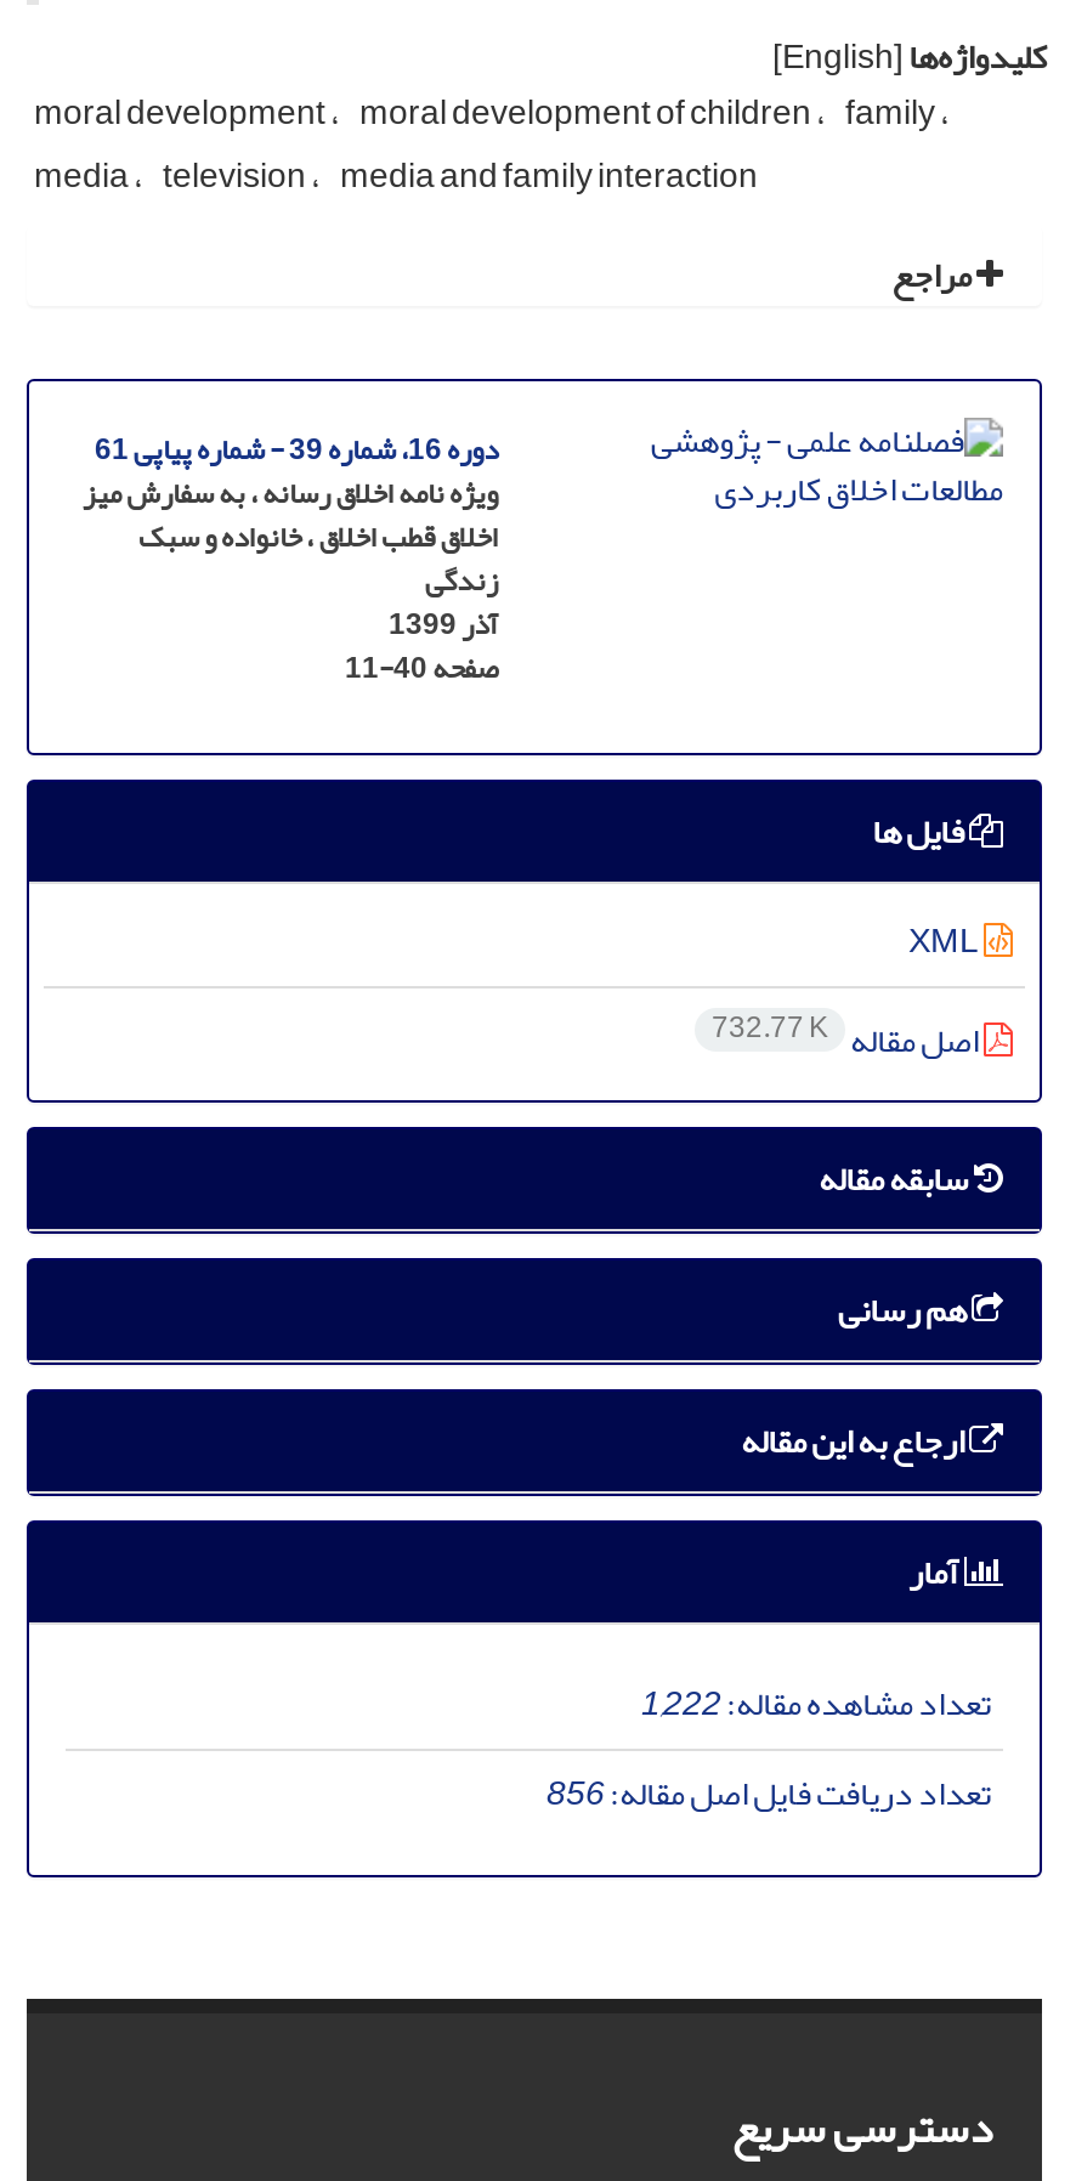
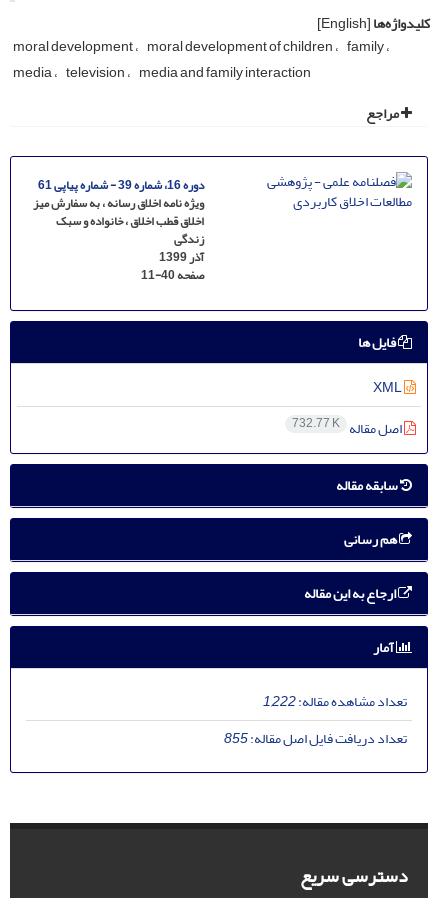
- تعداد دریافت فایل اصل مقاله:856
+ تعداد دریافت فایل اصل مقاله:855
